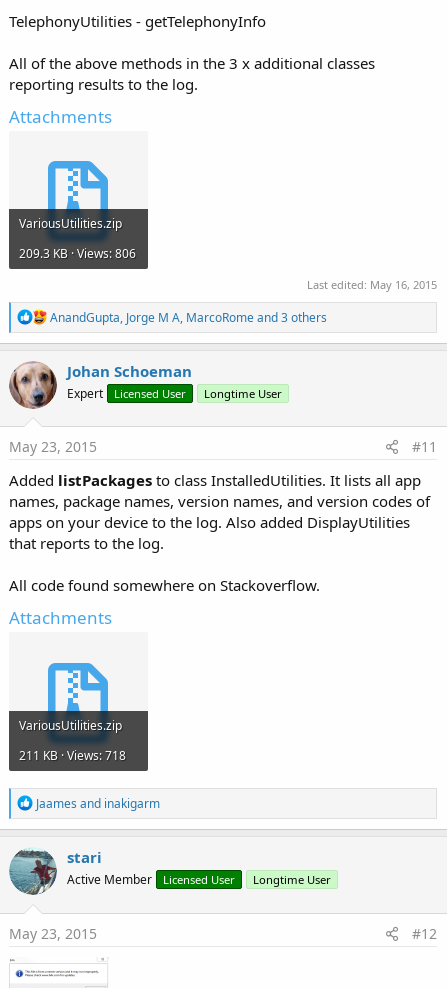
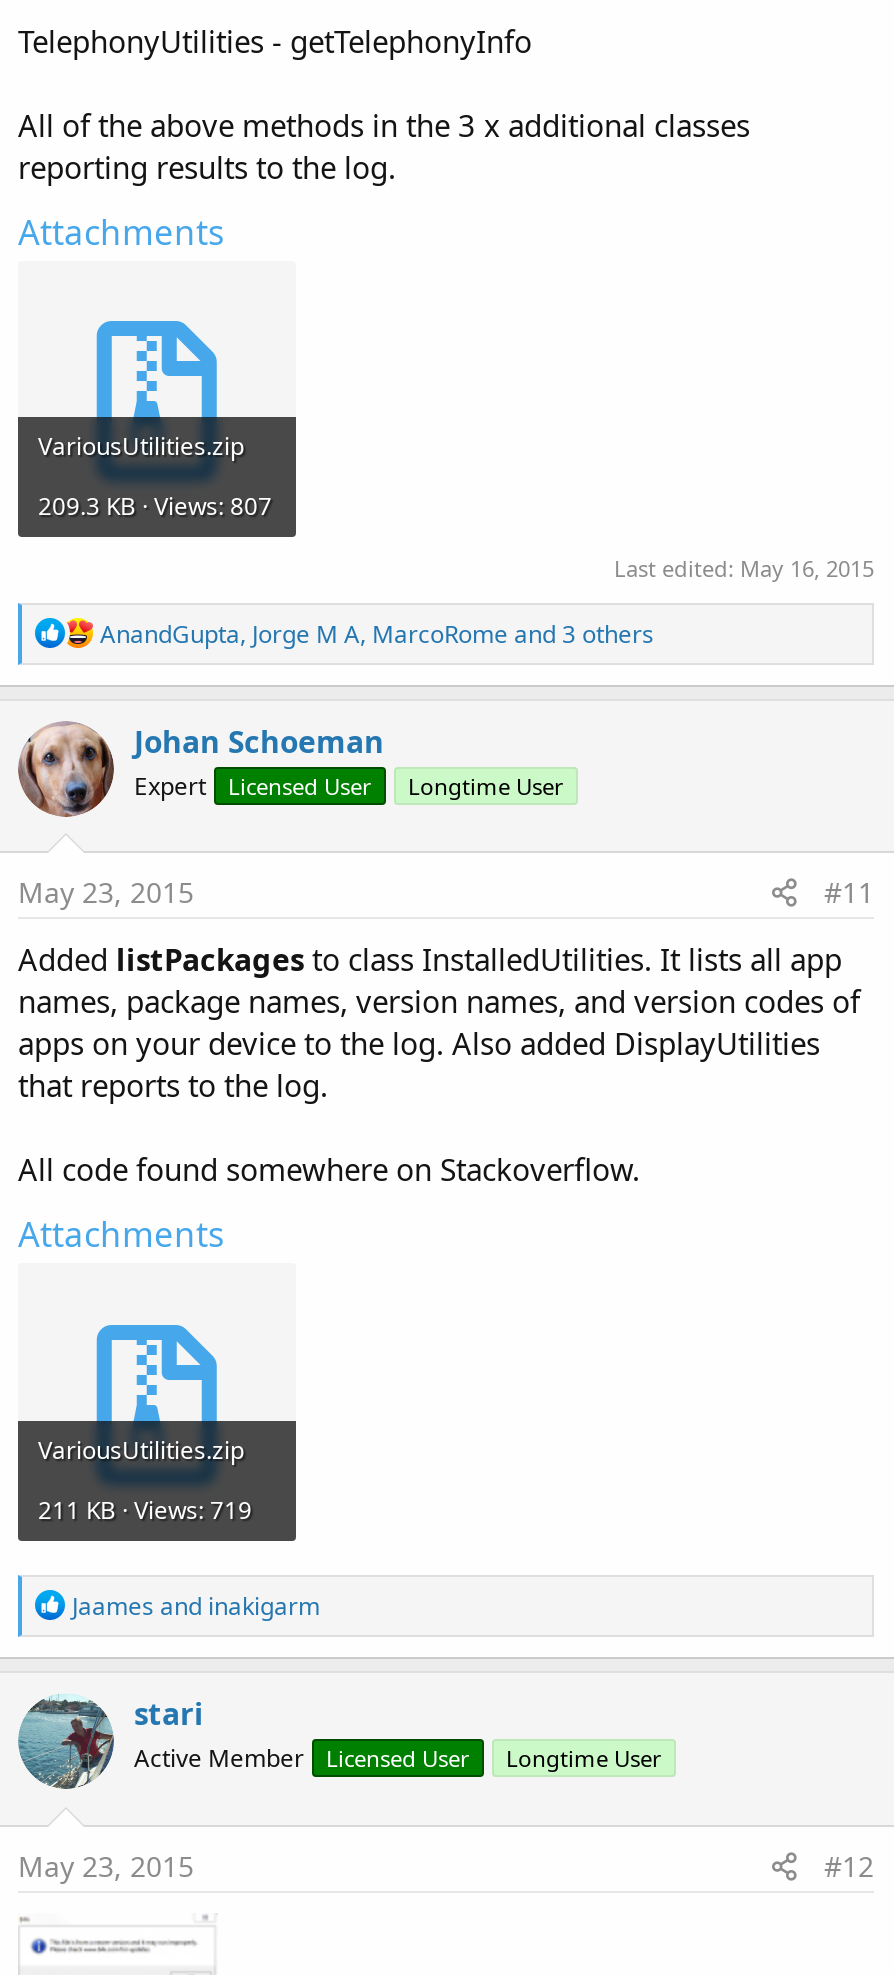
- 209.3 KB · Views: 806
+ 209.3 KB · Views: 807

- 211 KB · Views: 718
+ 211 KB · Views: 719
